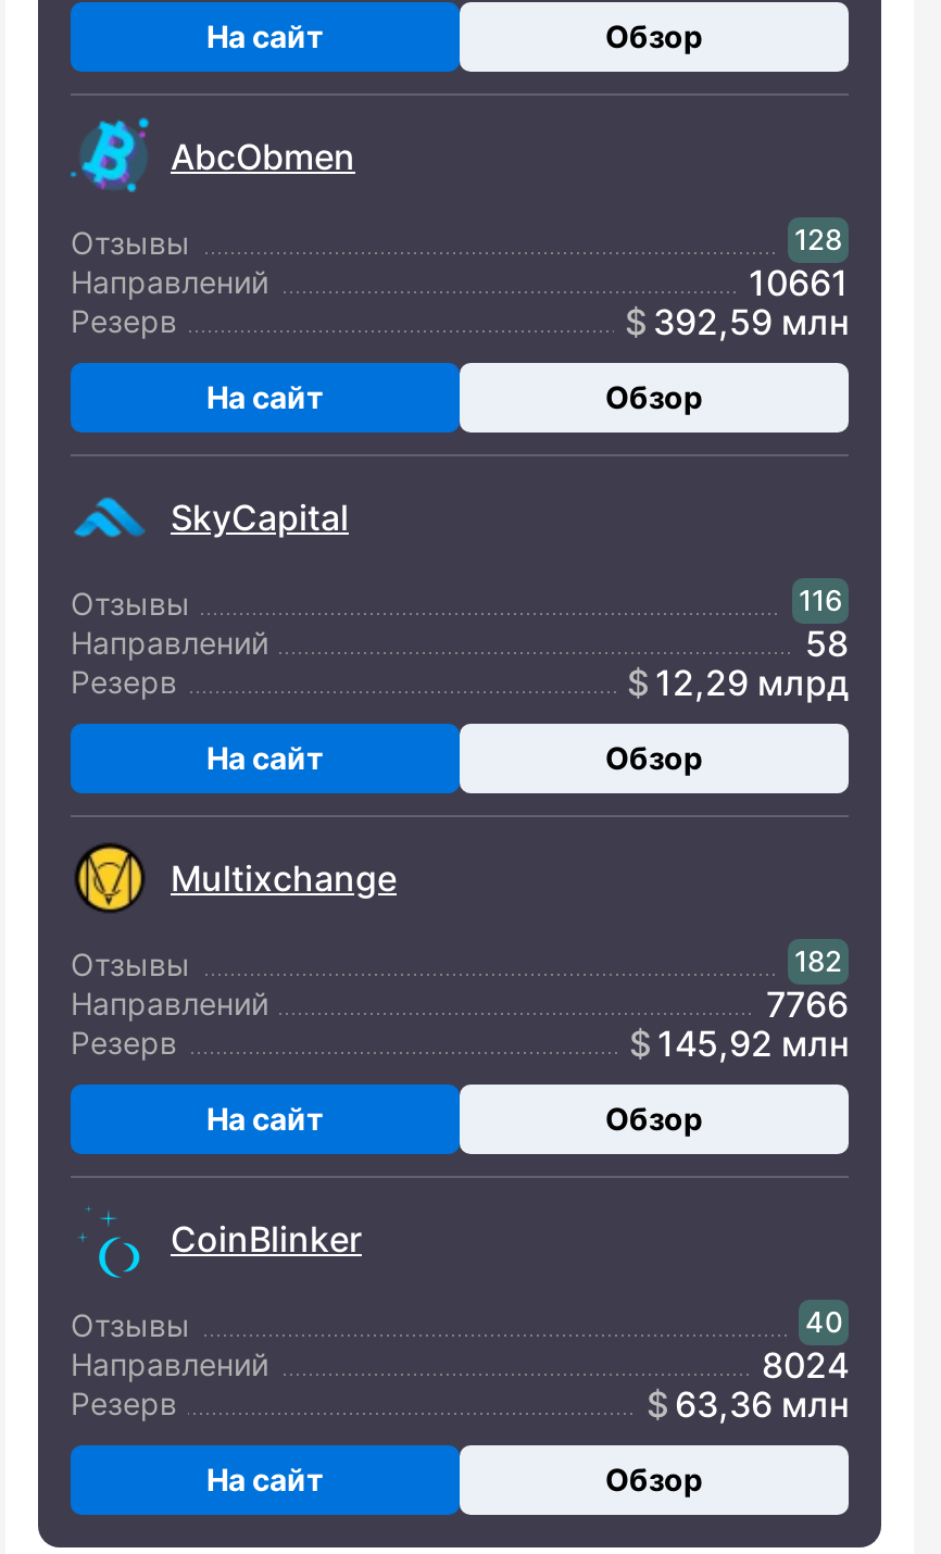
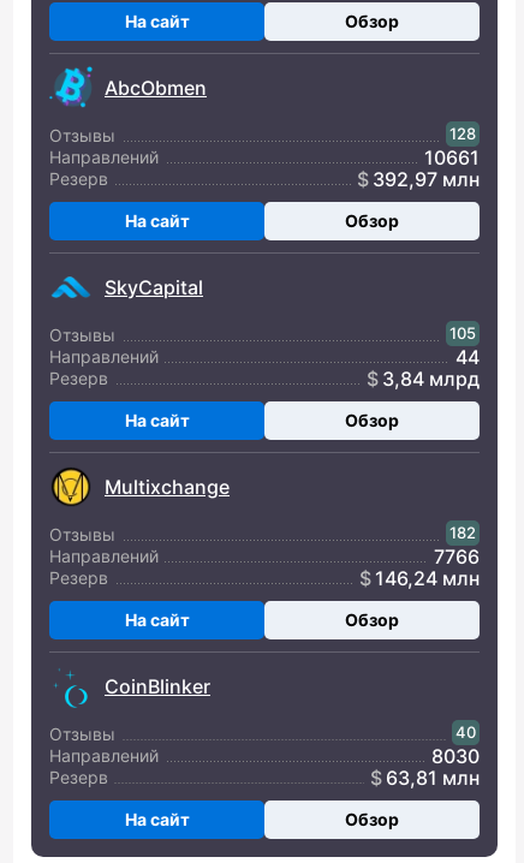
- 392,59 млн
+ 392,97 млн

- 116
+ 105

- 58
+ 44

- 12,29 млрд
+ 3,84 млрд

- 145,92 млн
+ 146,24 млн

- 8024
+ 8030

- 63,36 млн
+ 63,81 млн
